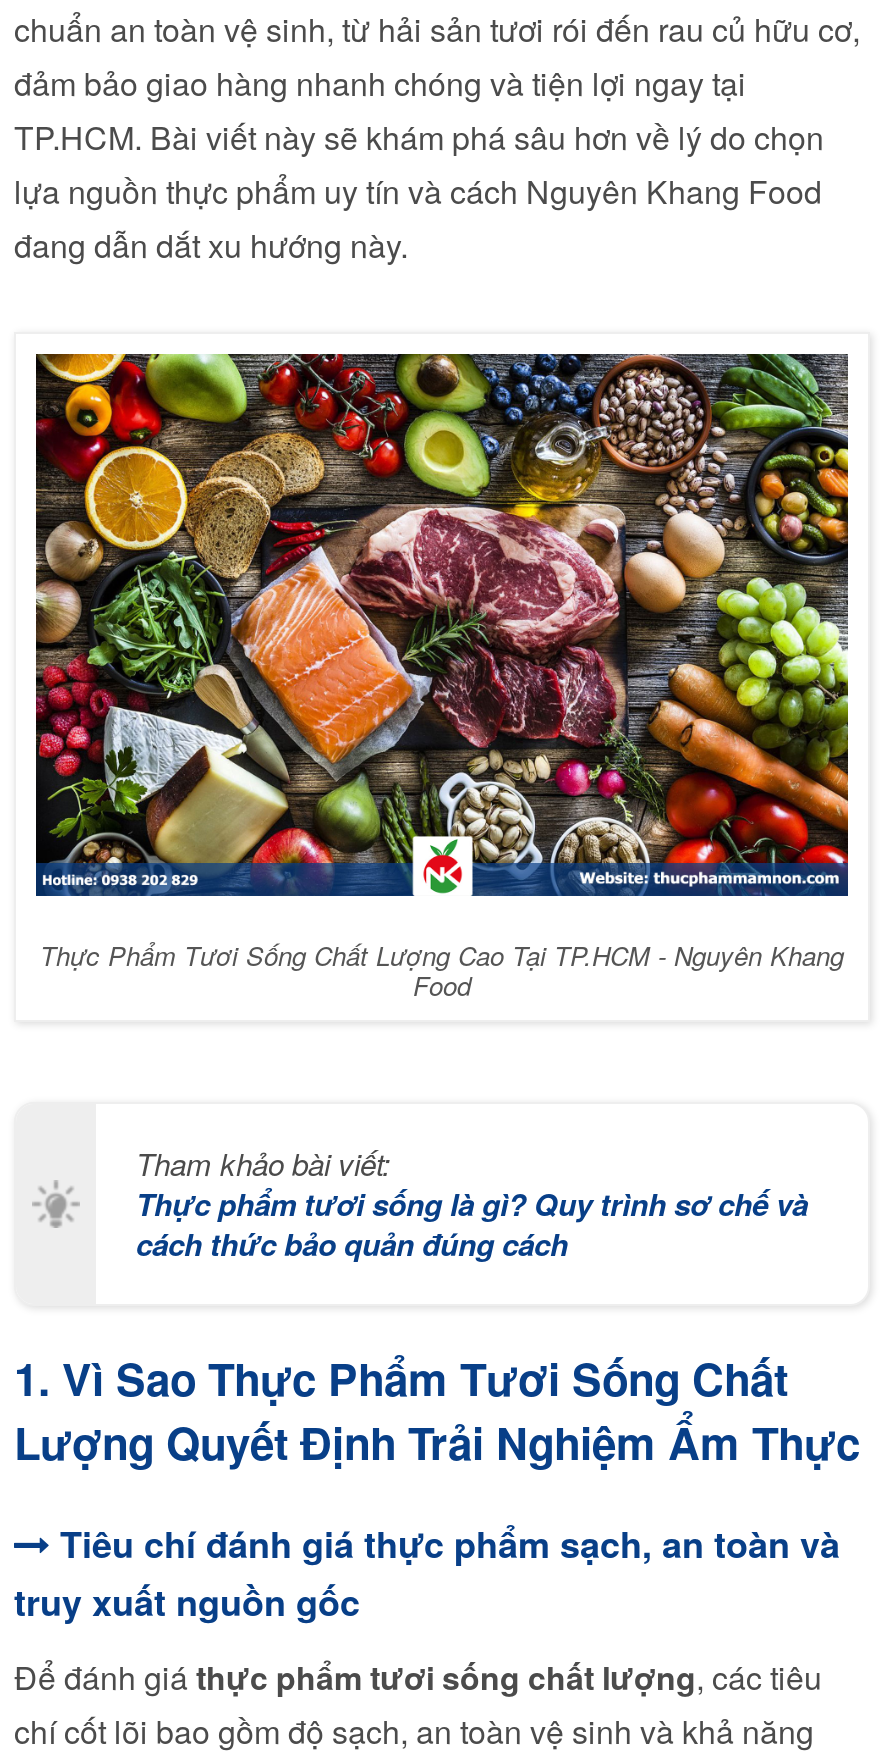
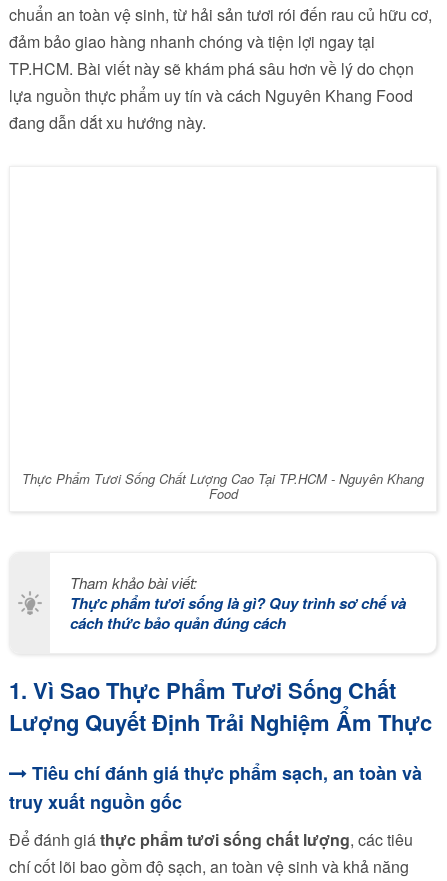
- [image]
